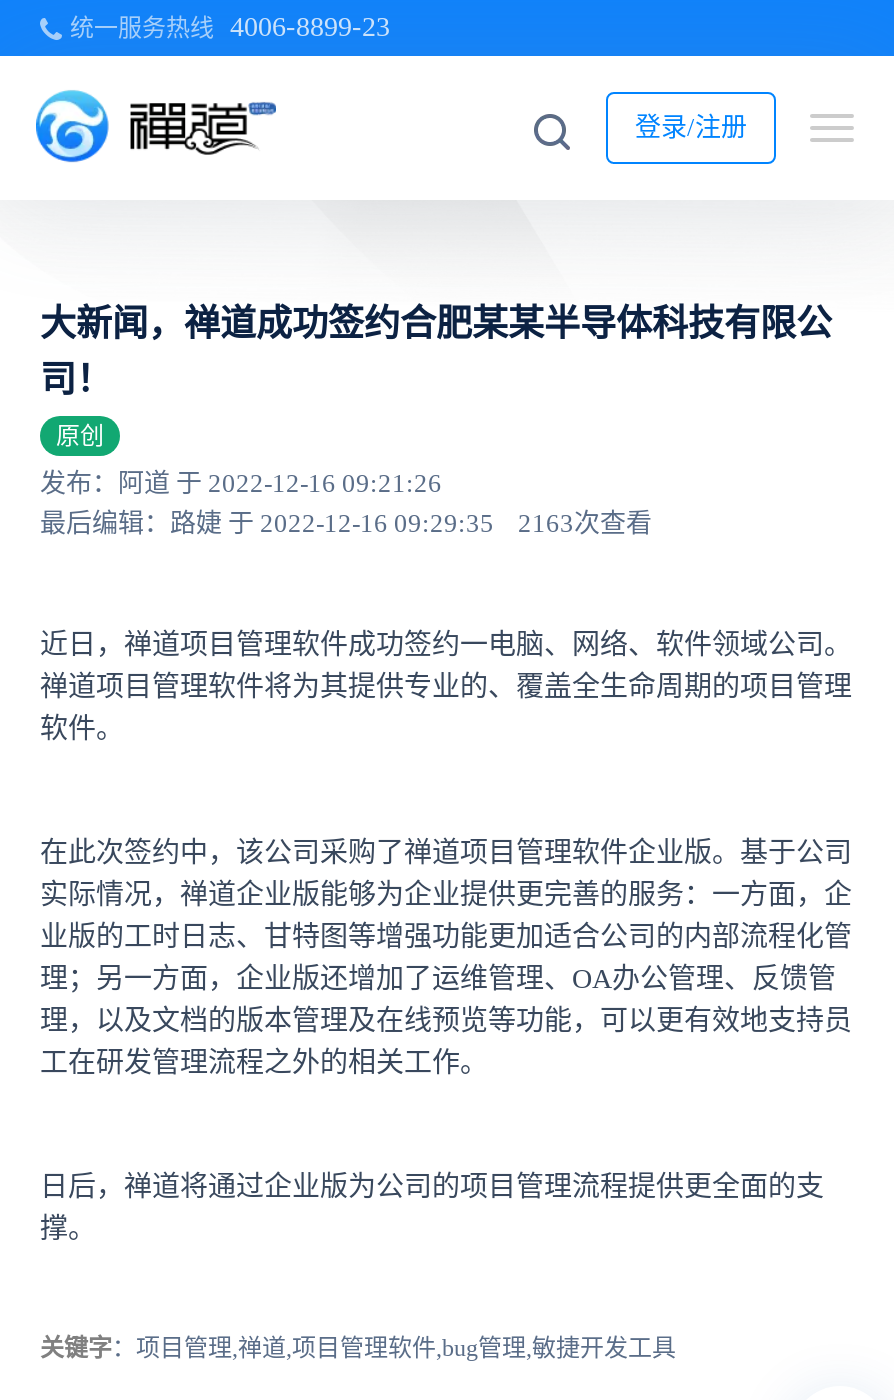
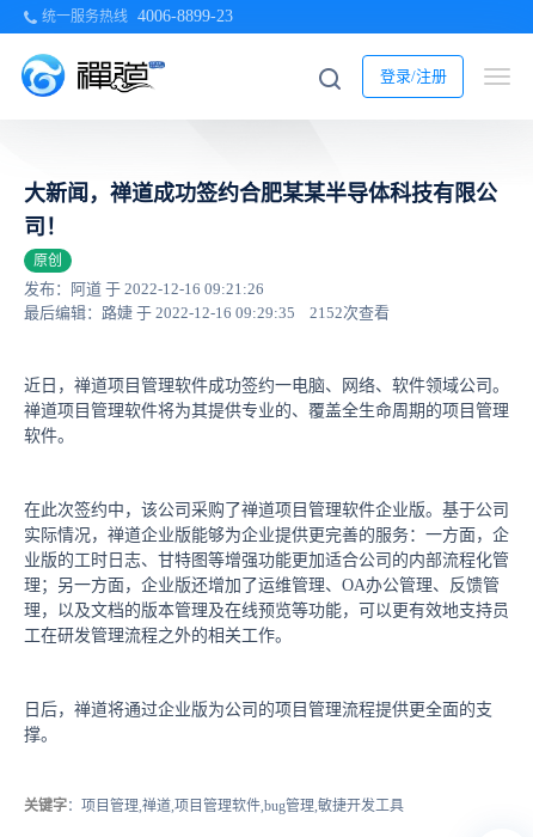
- 最后编辑：路婕 于 2022-12-16 09:29:35 2163次查看
+ 最后编辑：路婕 于 2022-12-16 09:29:35 2152次查看
